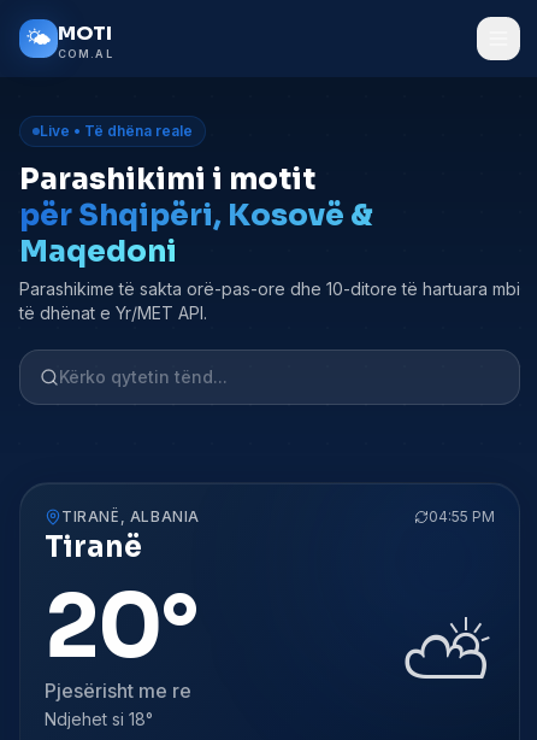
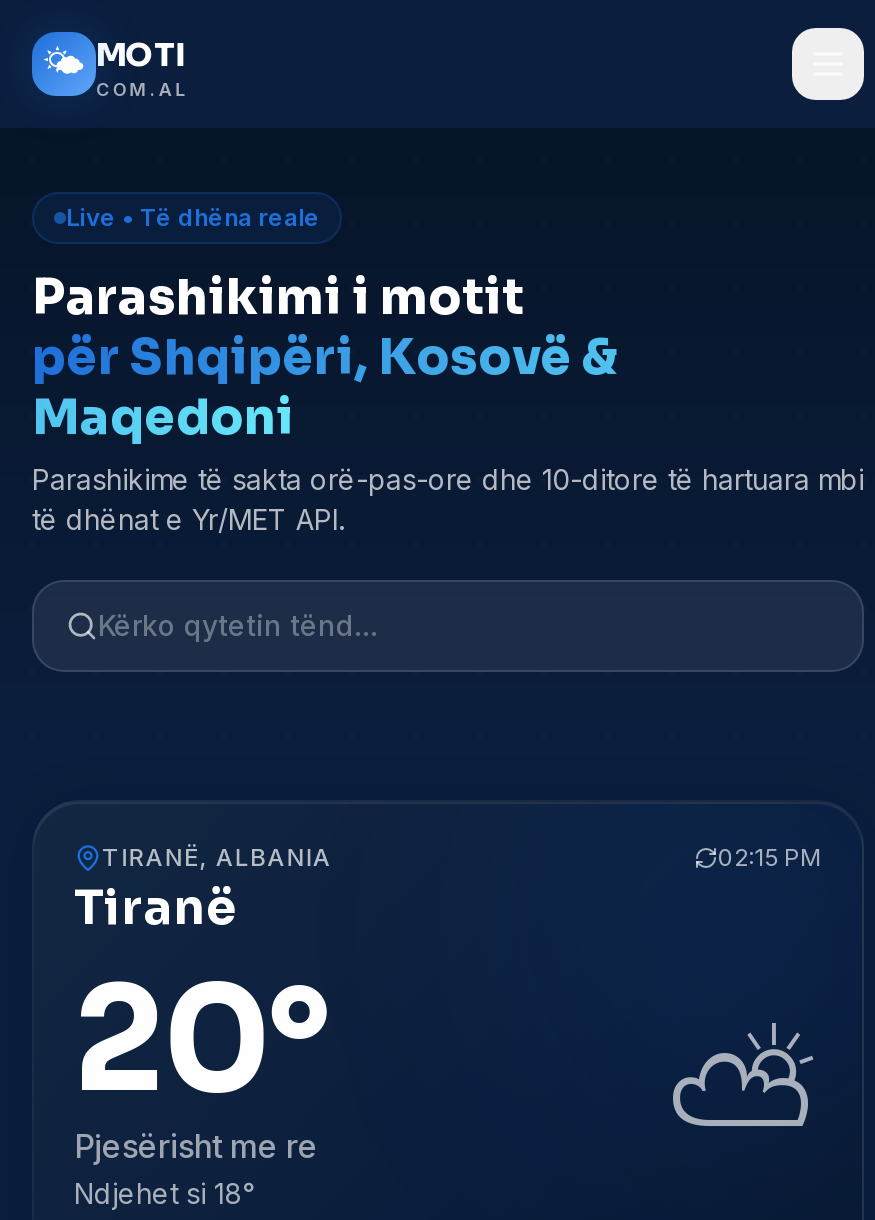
- 04:55 PM
+ 02:15 PM
